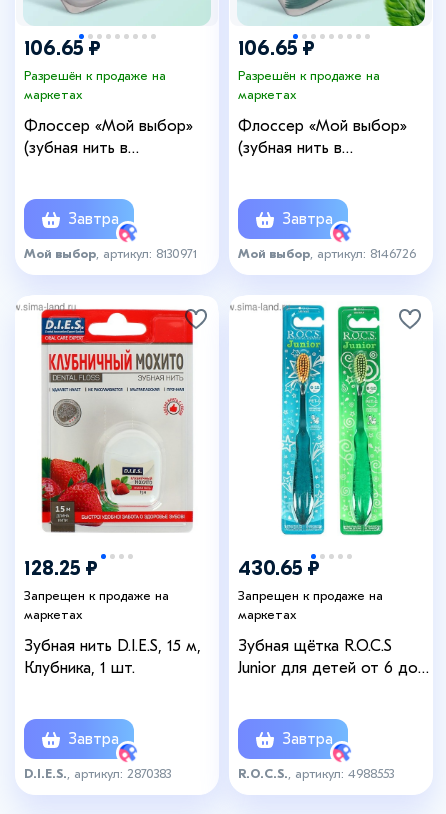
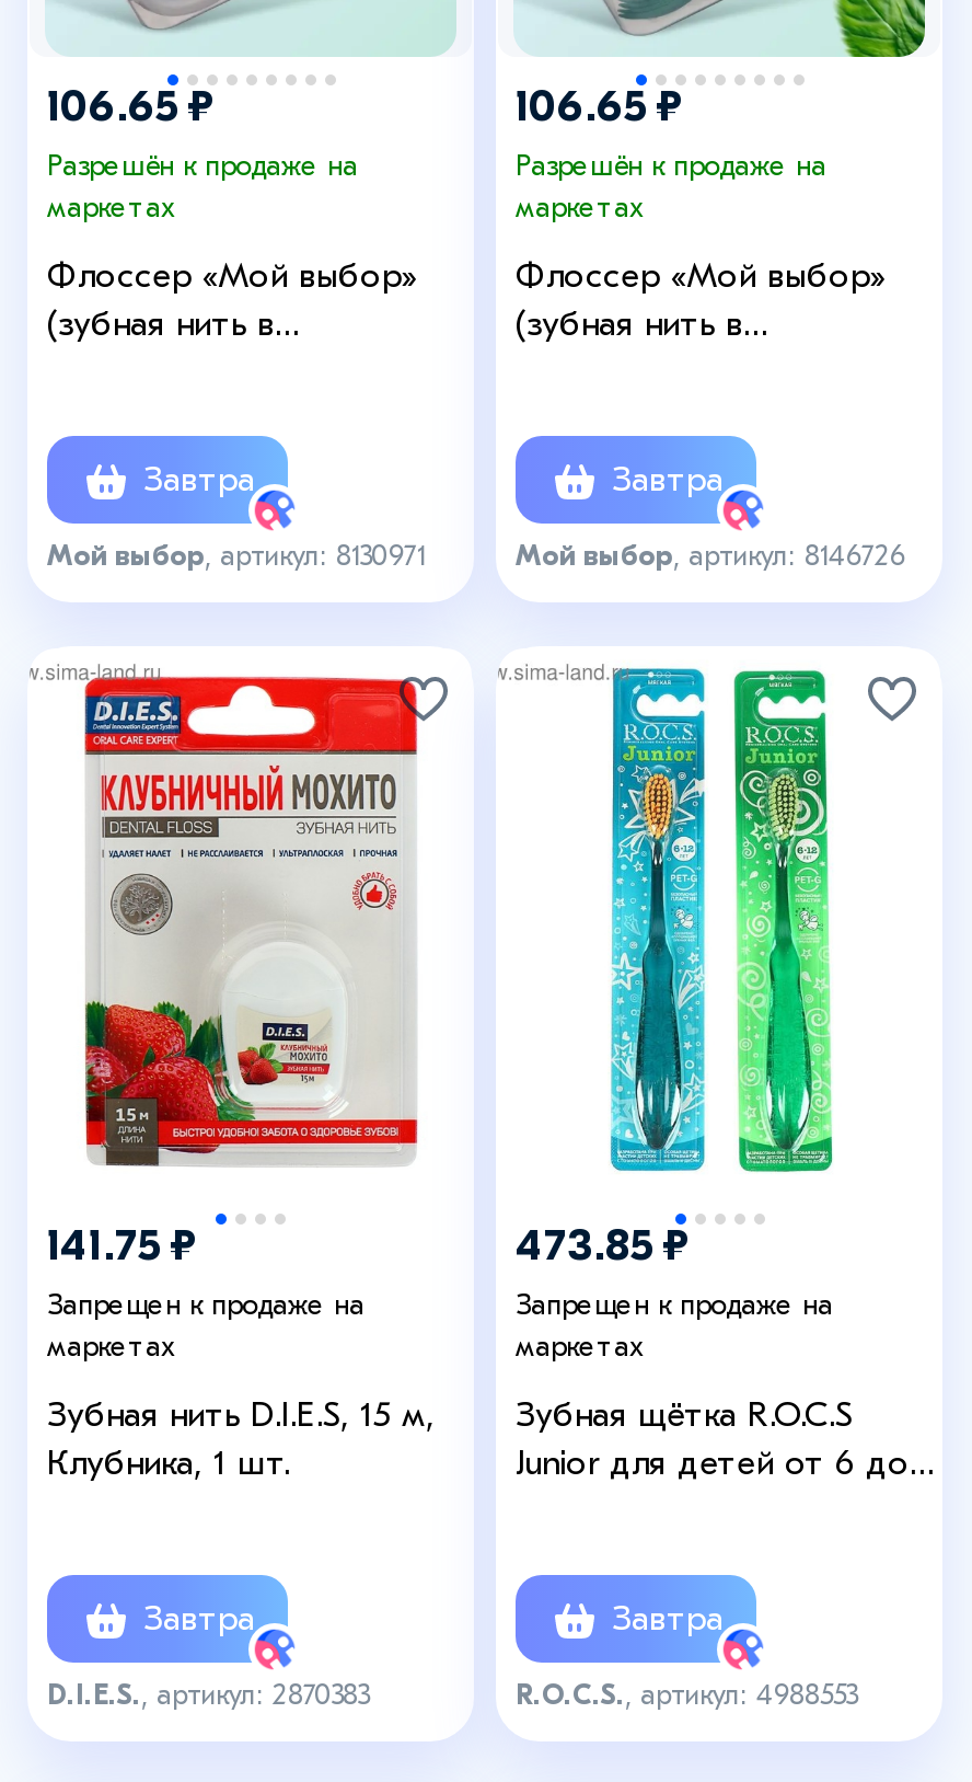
- 128.25 ₽
+ 141.75 ₽

- 430.65 ₽
+ 473.85 ₽
